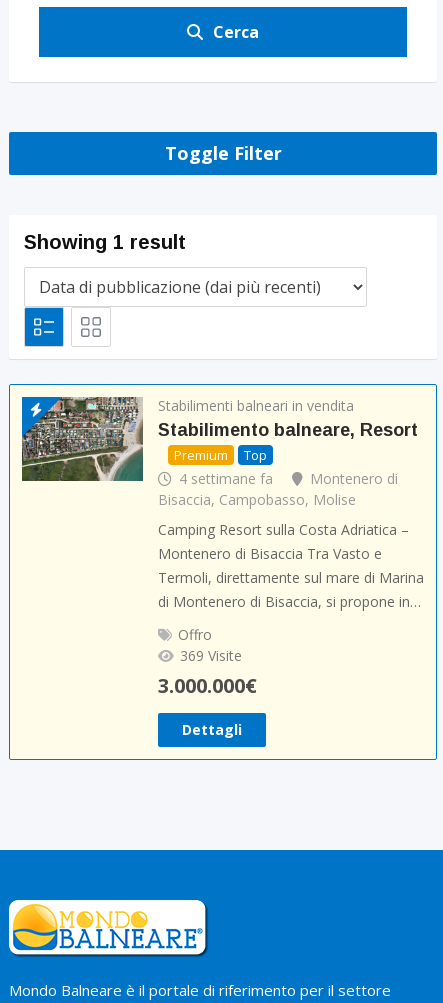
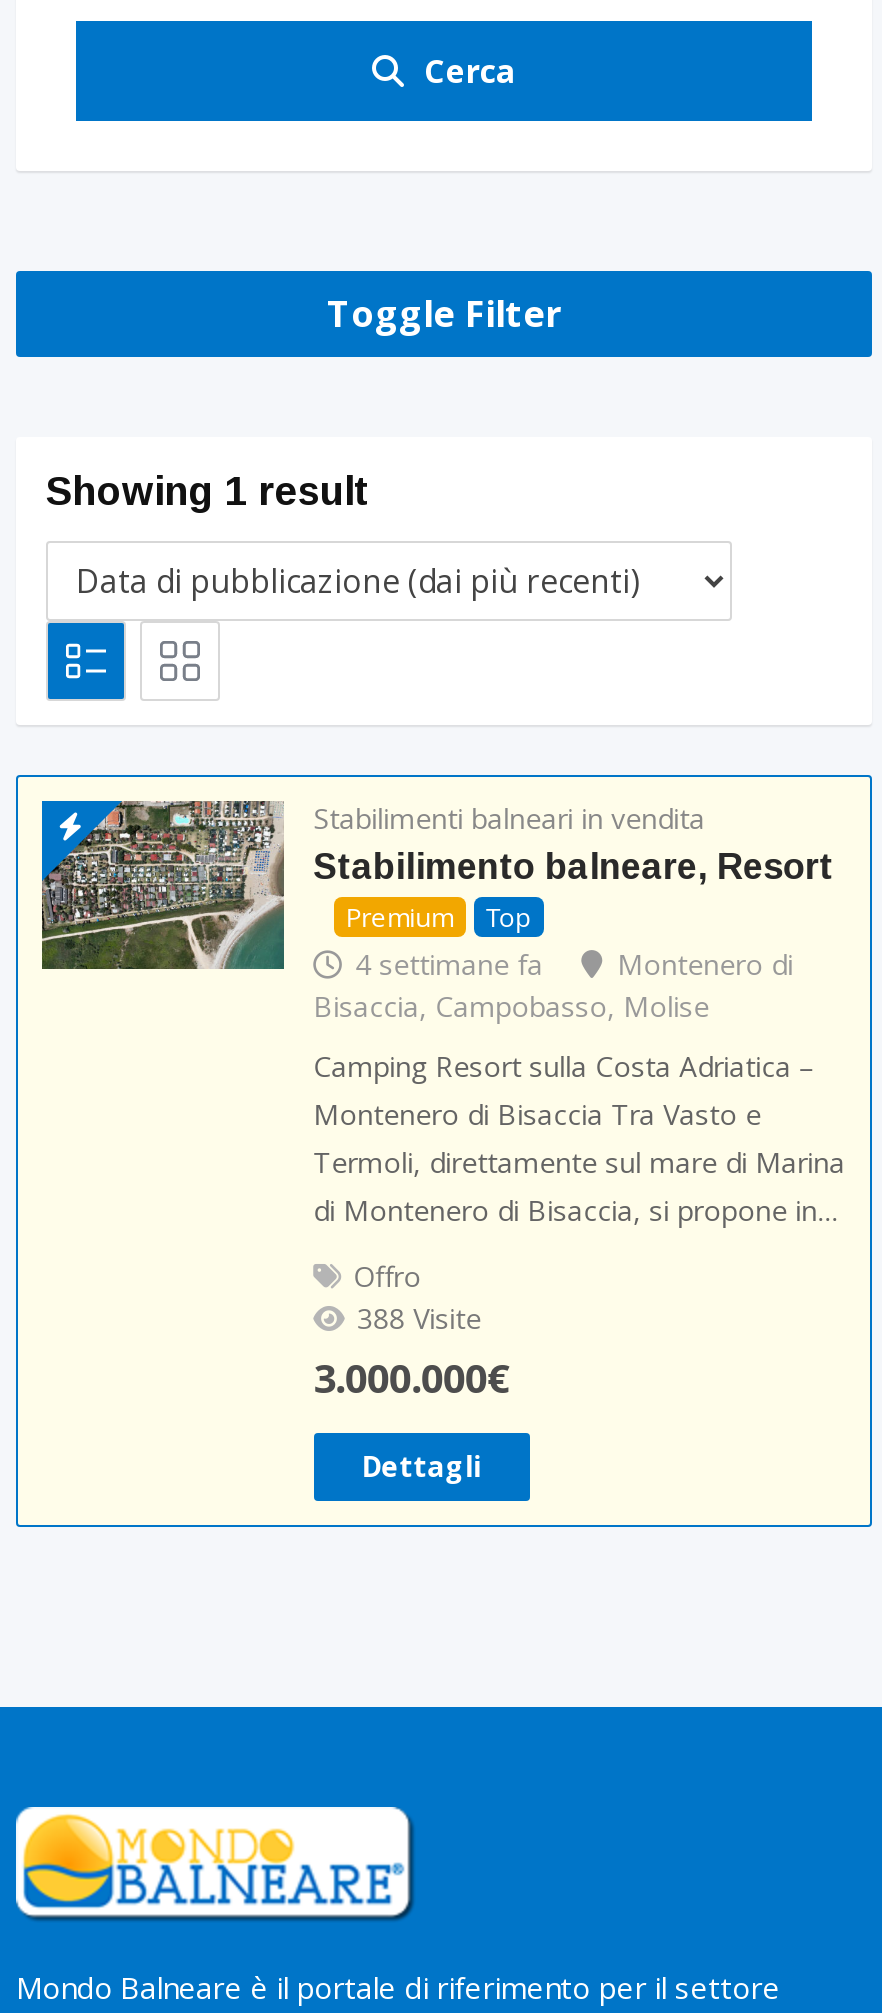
- 369 Visite
+ 388 Visite
